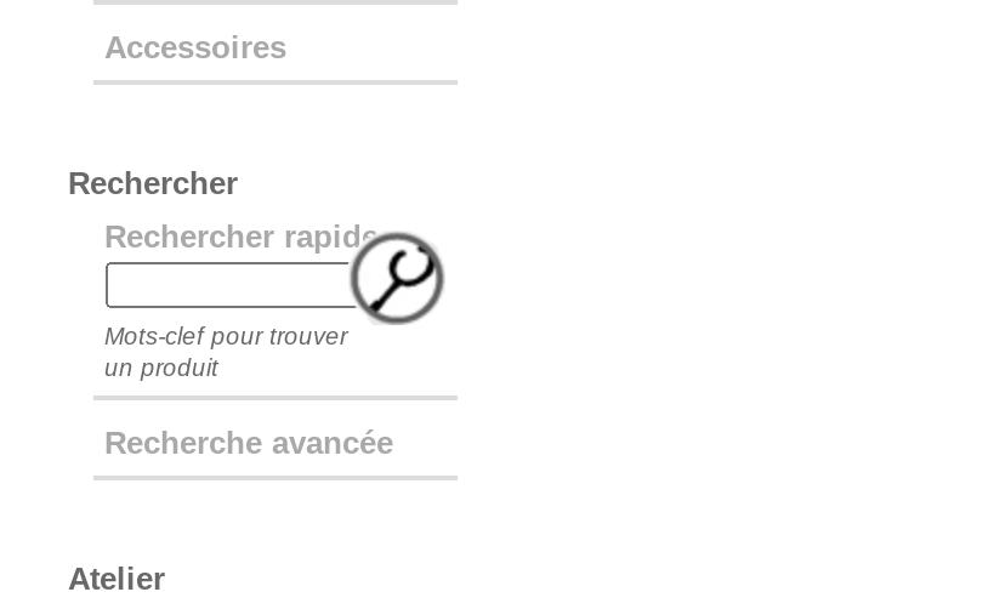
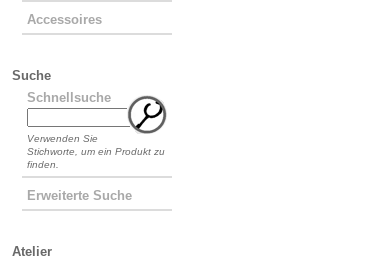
- Rechercher
+ Suche

- Rechercher rapide
+ Schnellsuche

- Mots-clef pour trouver
- un produit
+ Verwenden Sie
+ Stichworte, um ein Produkt zu
+ finden.

- Recherche avancée
+ Erweiterte Suche
